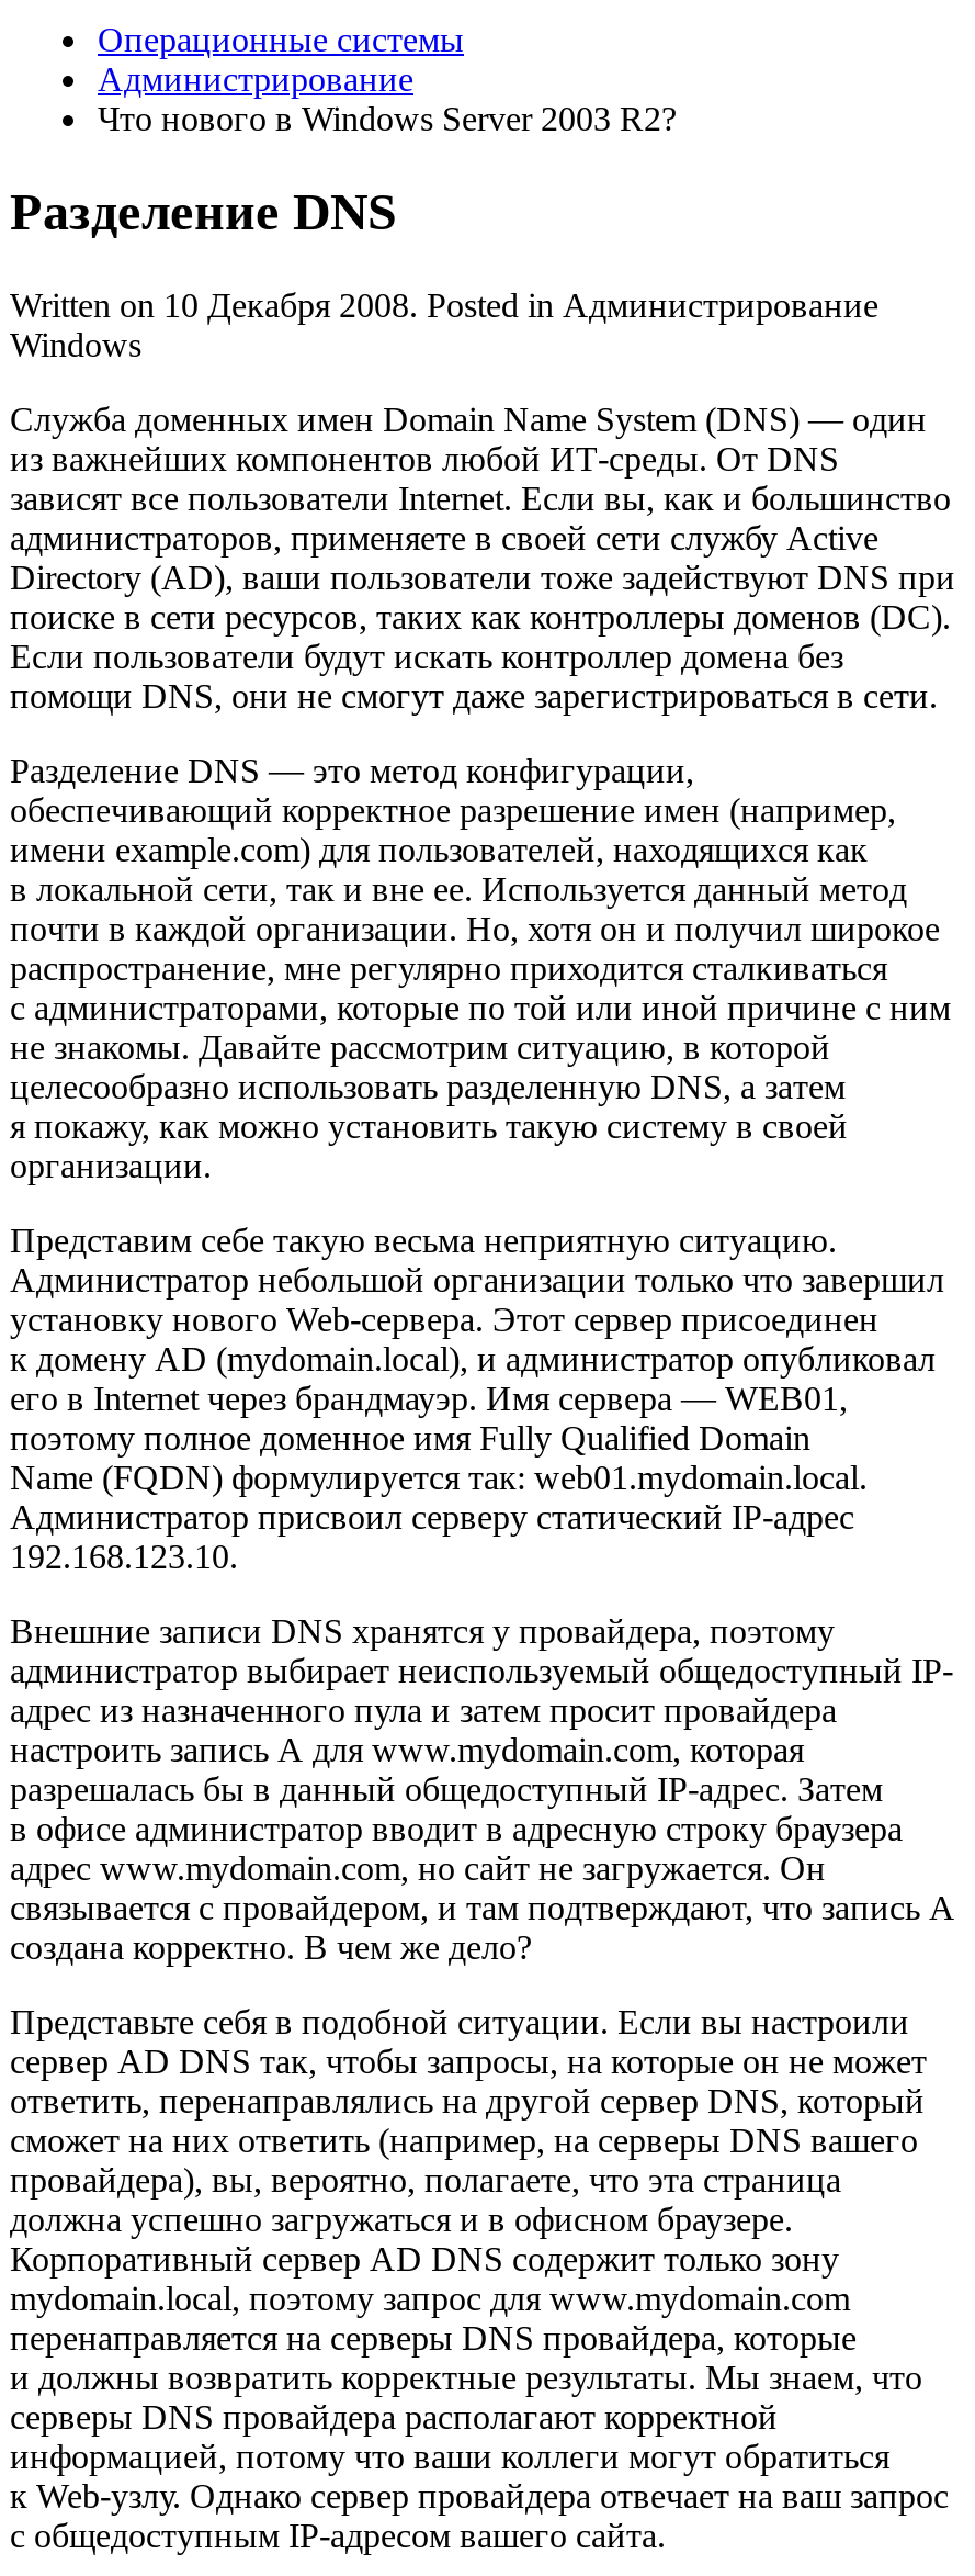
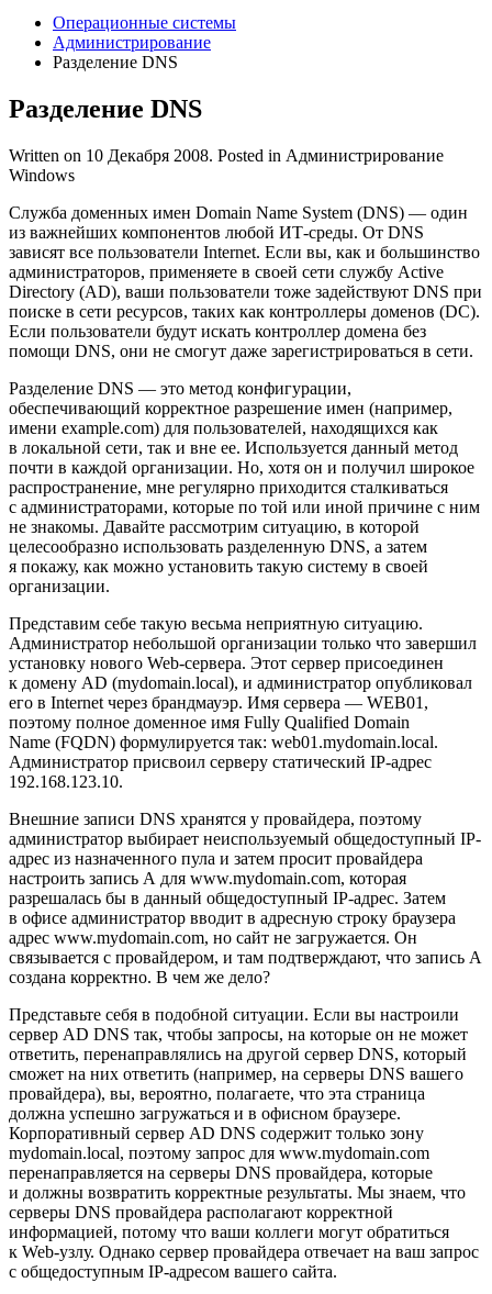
- Что нового в Windows Server 2003 R2?
+ Разделение DNS
